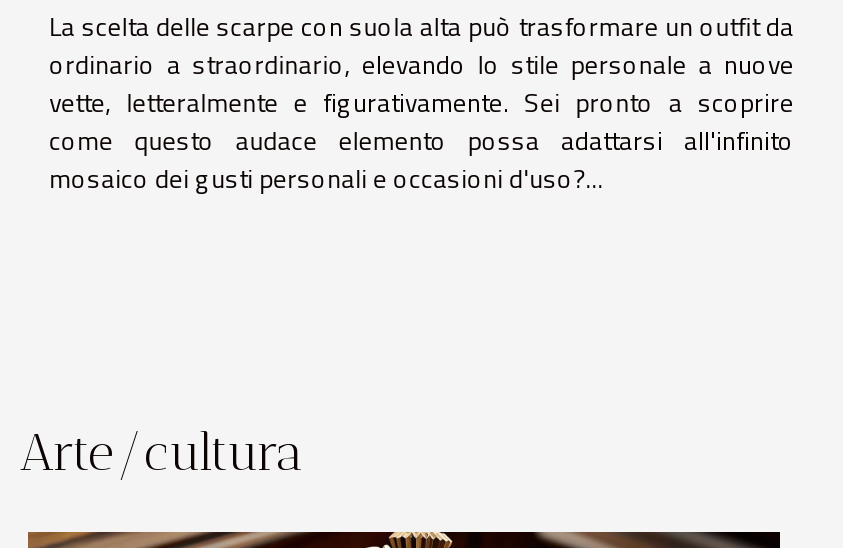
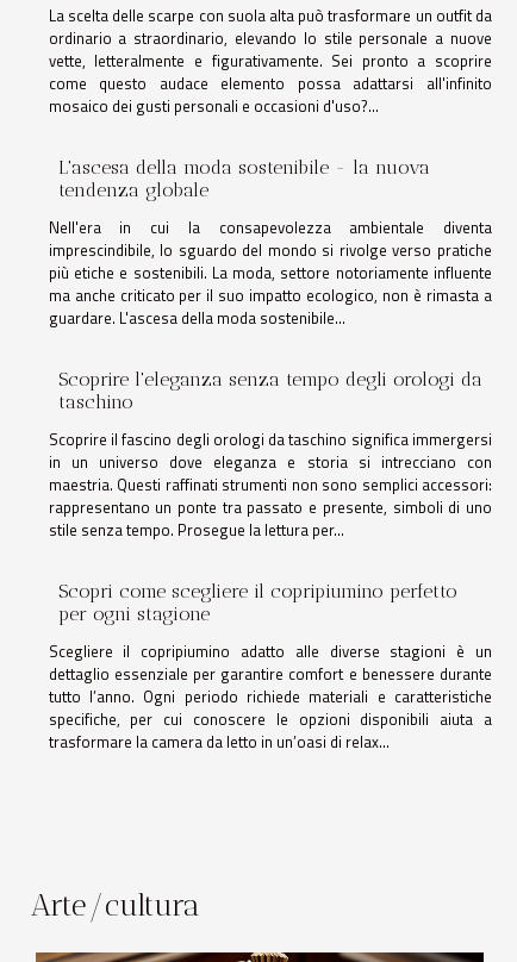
+ L'ascesa della moda sostenibile - la nuova
+ tendenza globale
+ Nell'era in cui la consapevolezza ambientale diventa
+ imprescindibile, lo sguardo del mondo si rivolge verso pratiche
+ più etiche e sostenibili. La moda, settore notoriamente influente
+ ma anche criticato per il suo impatto ecologico, non è rimasta a
+ guardare. L'ascesa della moda sostenibile...
+ Scoprire l'eleganza senza tempo degli orologi da
+ taschino
+ Scoprire il fascino degli orologi da taschino significa immergersi
+ in un universo dove eleganza e storia si intrecciano con
+ maestria. Questi raffinati strumenti non sono semplici accessori:
+ rappresentano un ponte tra passato e presente, simboli di uno
+ stile senza tempo. Prosegue la lettura per...
+ Scopri come scegliere il copripiumino perfetto
+ per ogni stagione
+ Scegliere il copripiumino adatto alle diverse stagioni è un
+ dettaglio essenziale per garantire comfort e benessere durante
+ tutto l’anno. Ogni periodo richiede materiali e caratteristiche
+ specifiche, per cui conoscere le opzioni disponibili aiuta a
+ trasformare la camera da letto in un’oasi di relax...
